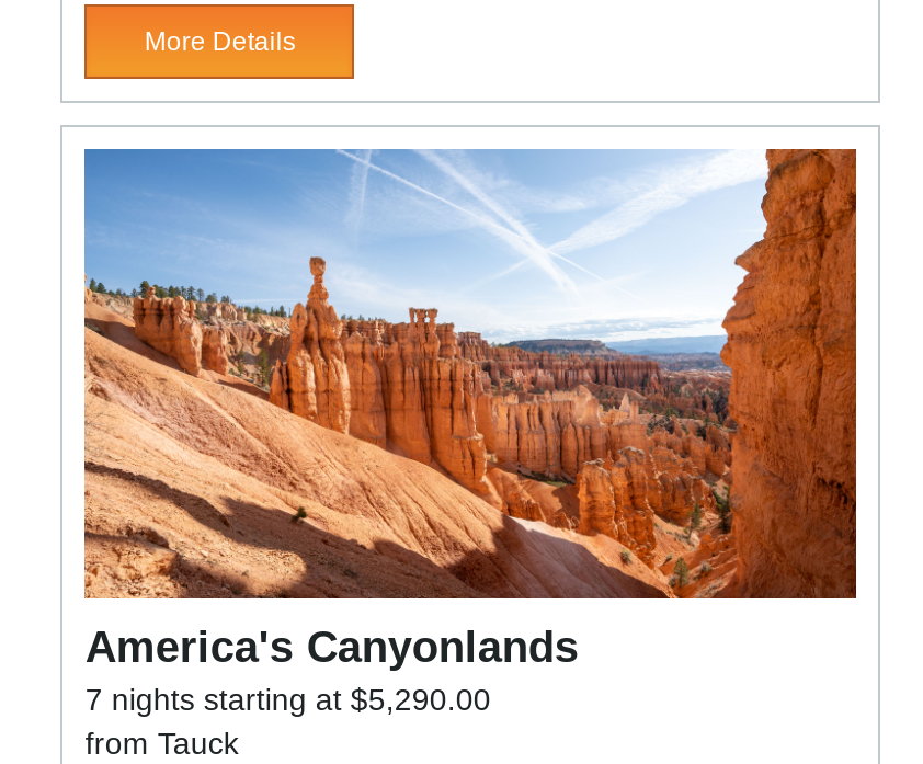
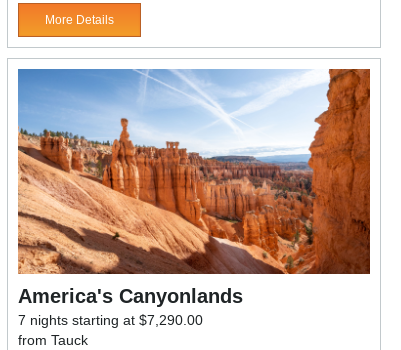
- 7 nights starting at $5,290.00
+ 7 nights starting at $7,290.00
